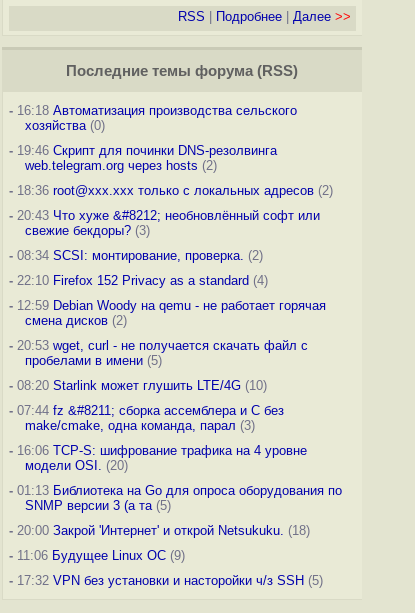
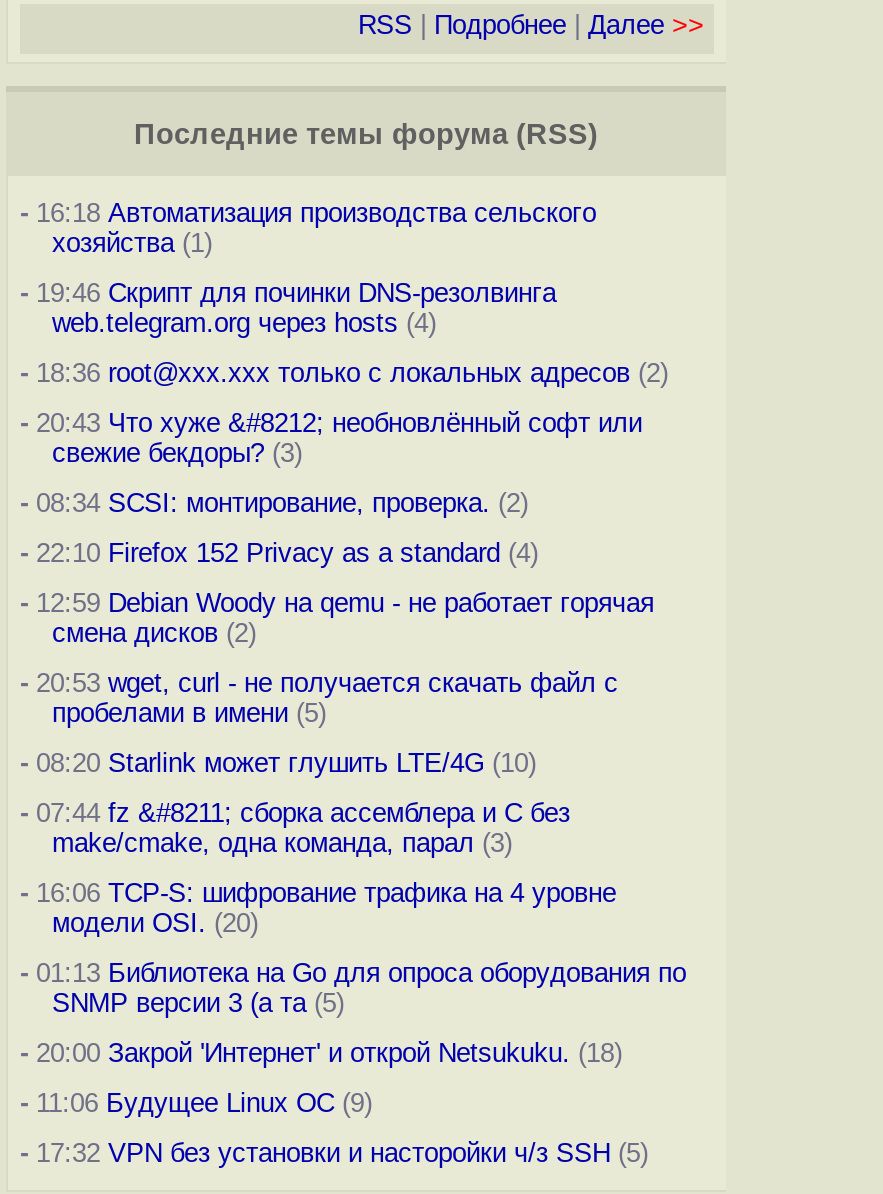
- хозяйства (0)
+ хозяйства (1)

- web.telegram.org через hosts (2)
+ web.telegram.org через hosts (4)
